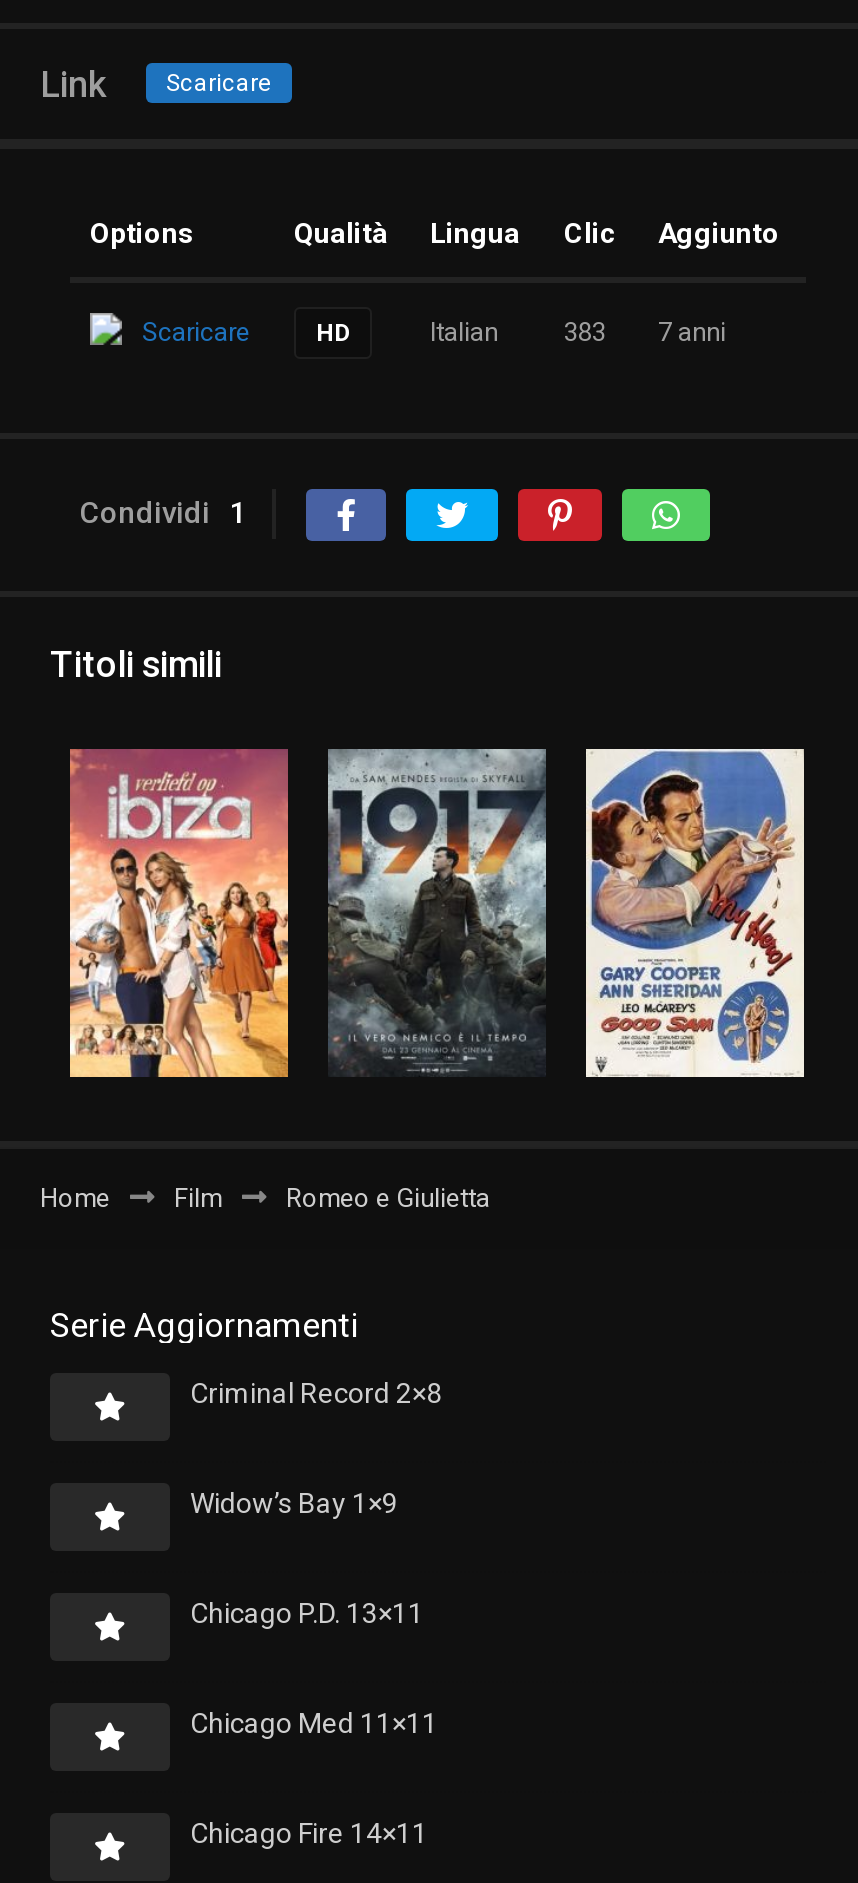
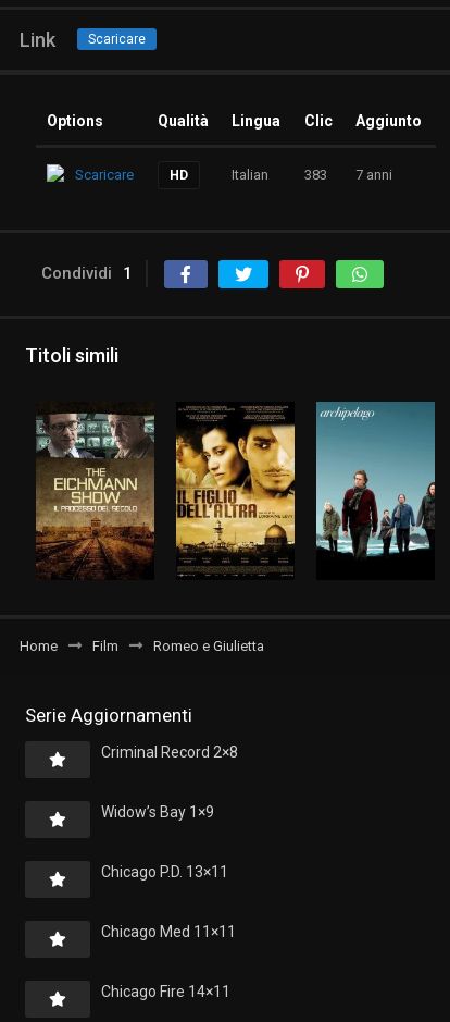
- [image]
+ [image]

- [image]
+ [image]

- [image]
+ [image]
